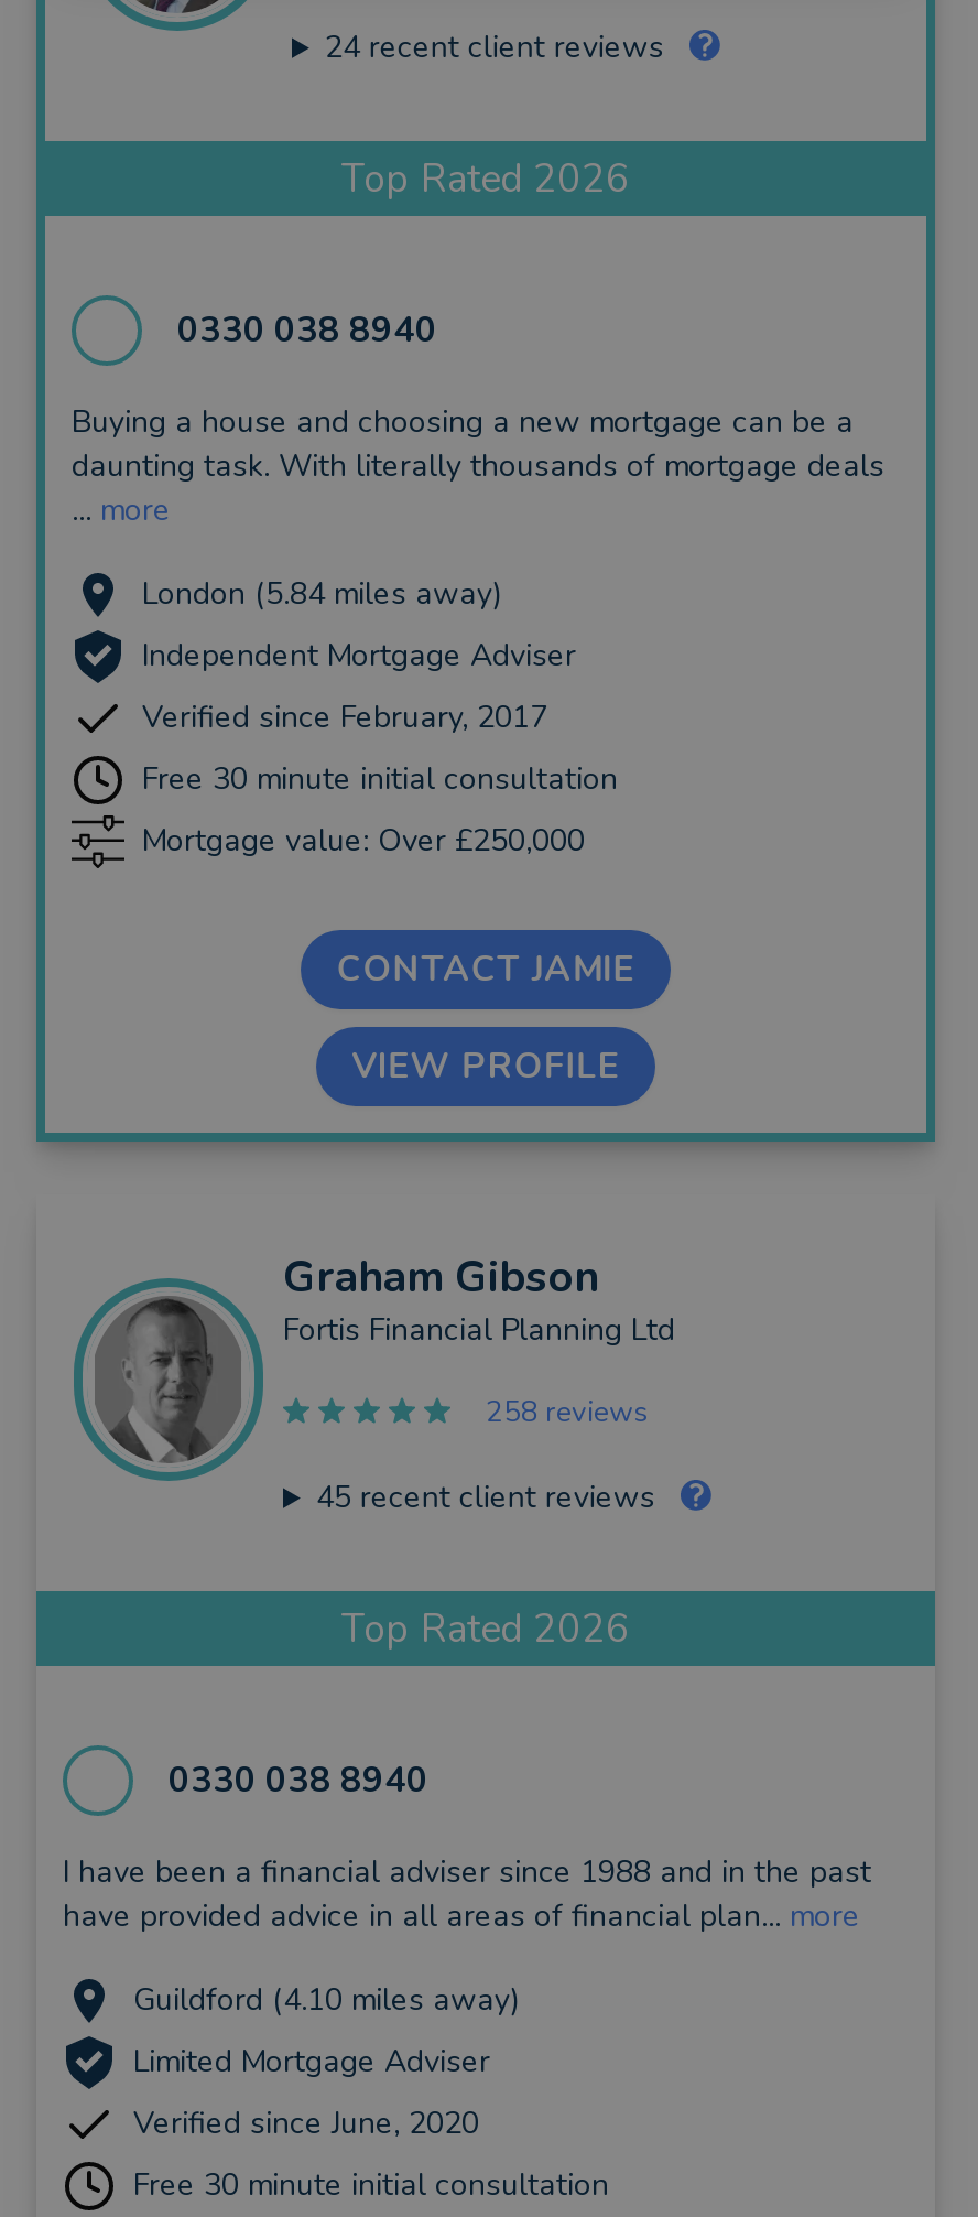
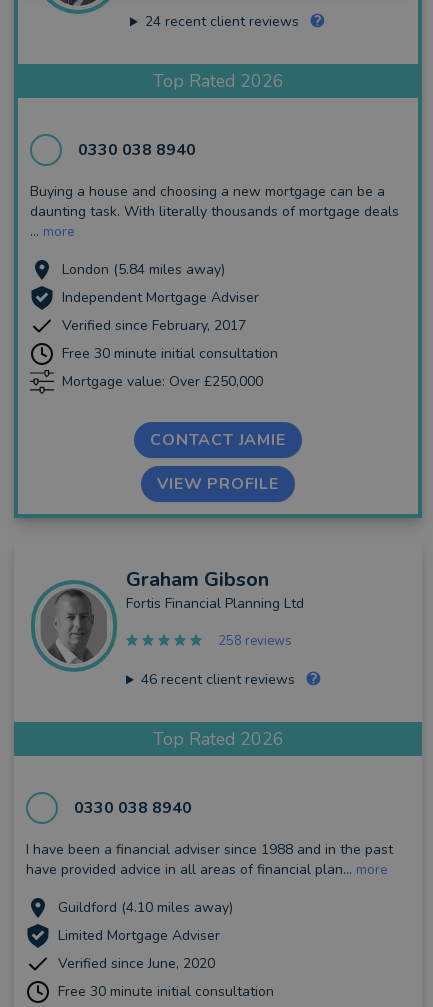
- 45 recent client reviews
+ 46 recent client reviews
